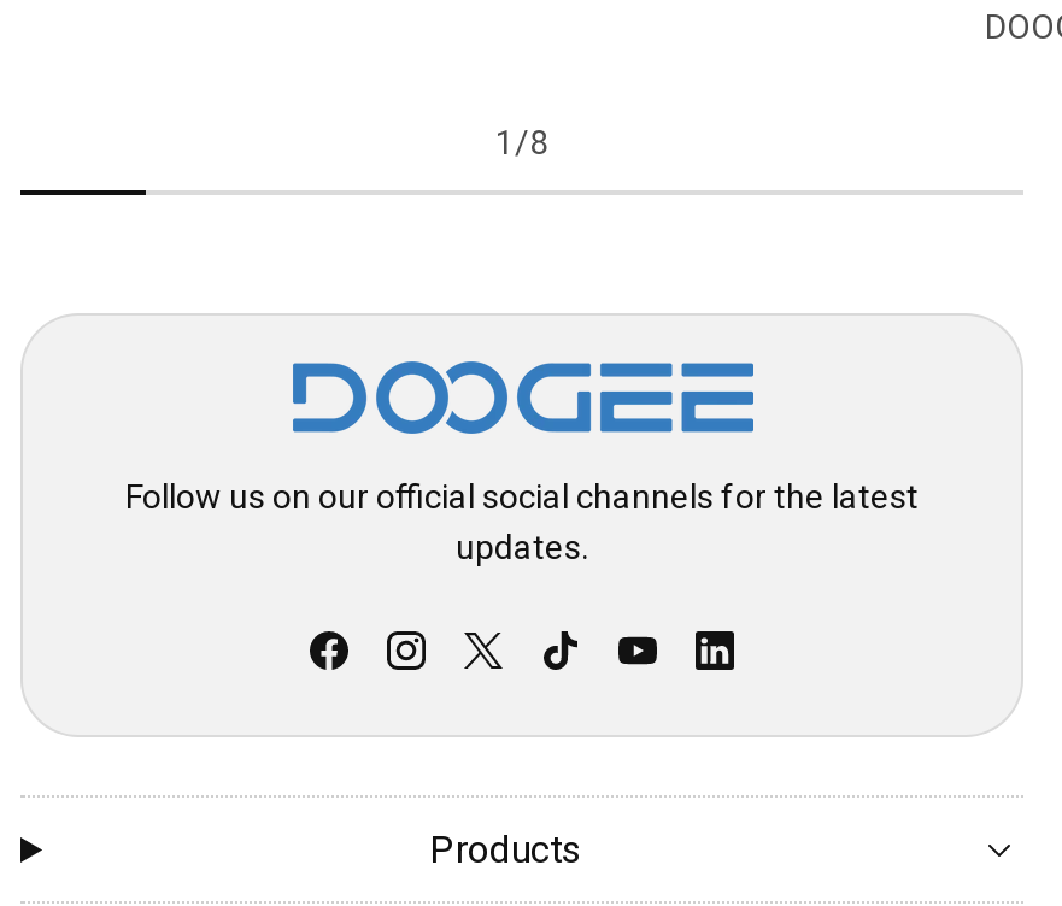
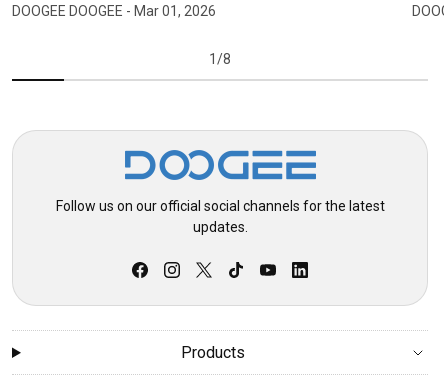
+ DOOGEE DOOGEE - Mar 01, 2026
